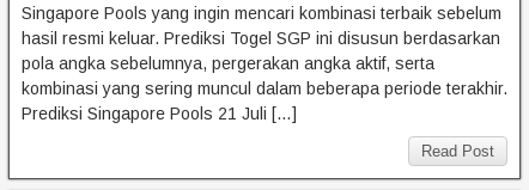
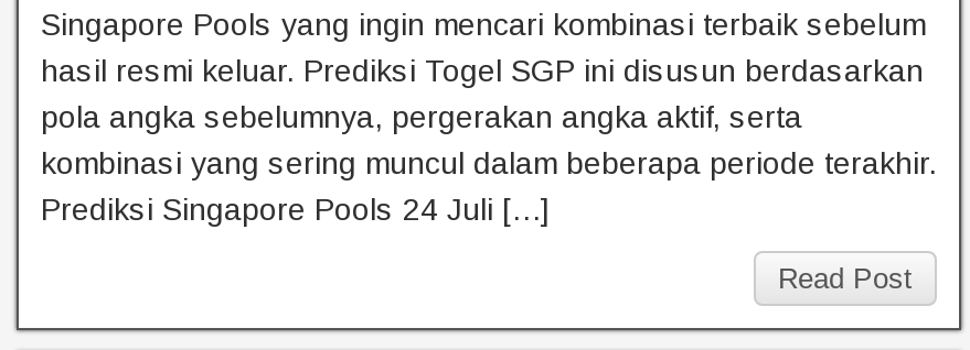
- Prediksi Singapore Pools 21 Juli […]
+ Prediksi Singapore Pools 24 Juli […]
